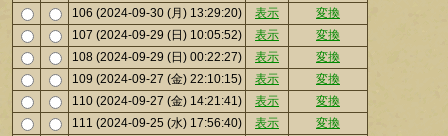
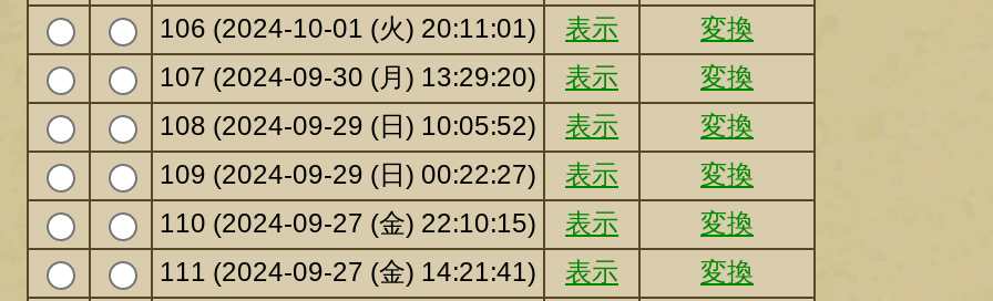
- 106 (2024-09-30 (月) 13:29:20) 表示
+ 106 (2024-10-01 (火) 20:11:01) 表示

- 107 (2024-09-29 (日) 10:05:52) 表示
+ 107 (2024-09-30 (月) 13:29:20) 表示

- 108 (2024-09-29 (日) 00:22:27) 表示
+ 108 (2024-09-29 (日) 10:05:52) 表示

- 109 (2024-09-27 (金) 22:10:15) 表示
+ 109 (2024-09-29 (日) 00:22:27) 表示

- 110 (2024-09-27 (金) 14:21:41) 表示
+ 110 (2024-09-27 (金) 22:10:15) 表示

- 111 (2024-09-25 (水) 17:56:40) 表示
+ 111 (2024-09-27 (金) 14:21:41) 表示
